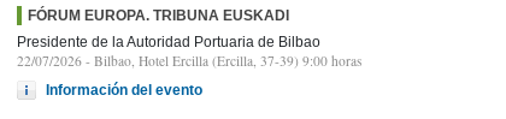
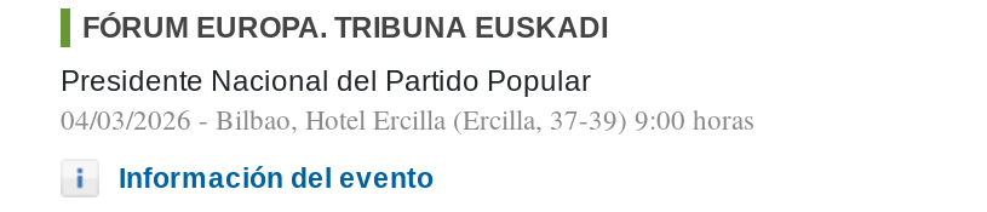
- Presidente de la Autoridad Portuaria de Bilbao
- 22/07/2026 - Bilbao, Hotel Ercilla (Ercilla, 37-39) 9:00 horas
+ Presidente Nacional del Partido Popular
+ 04/03/2026 - Bilbao, Hotel Ercilla (Ercilla, 37-39) 9:00 horas
